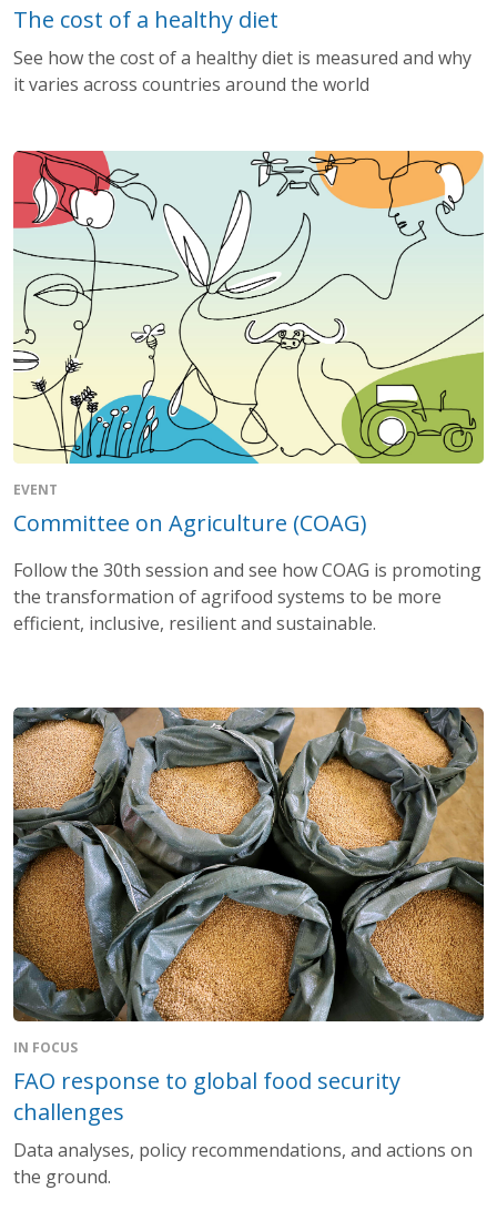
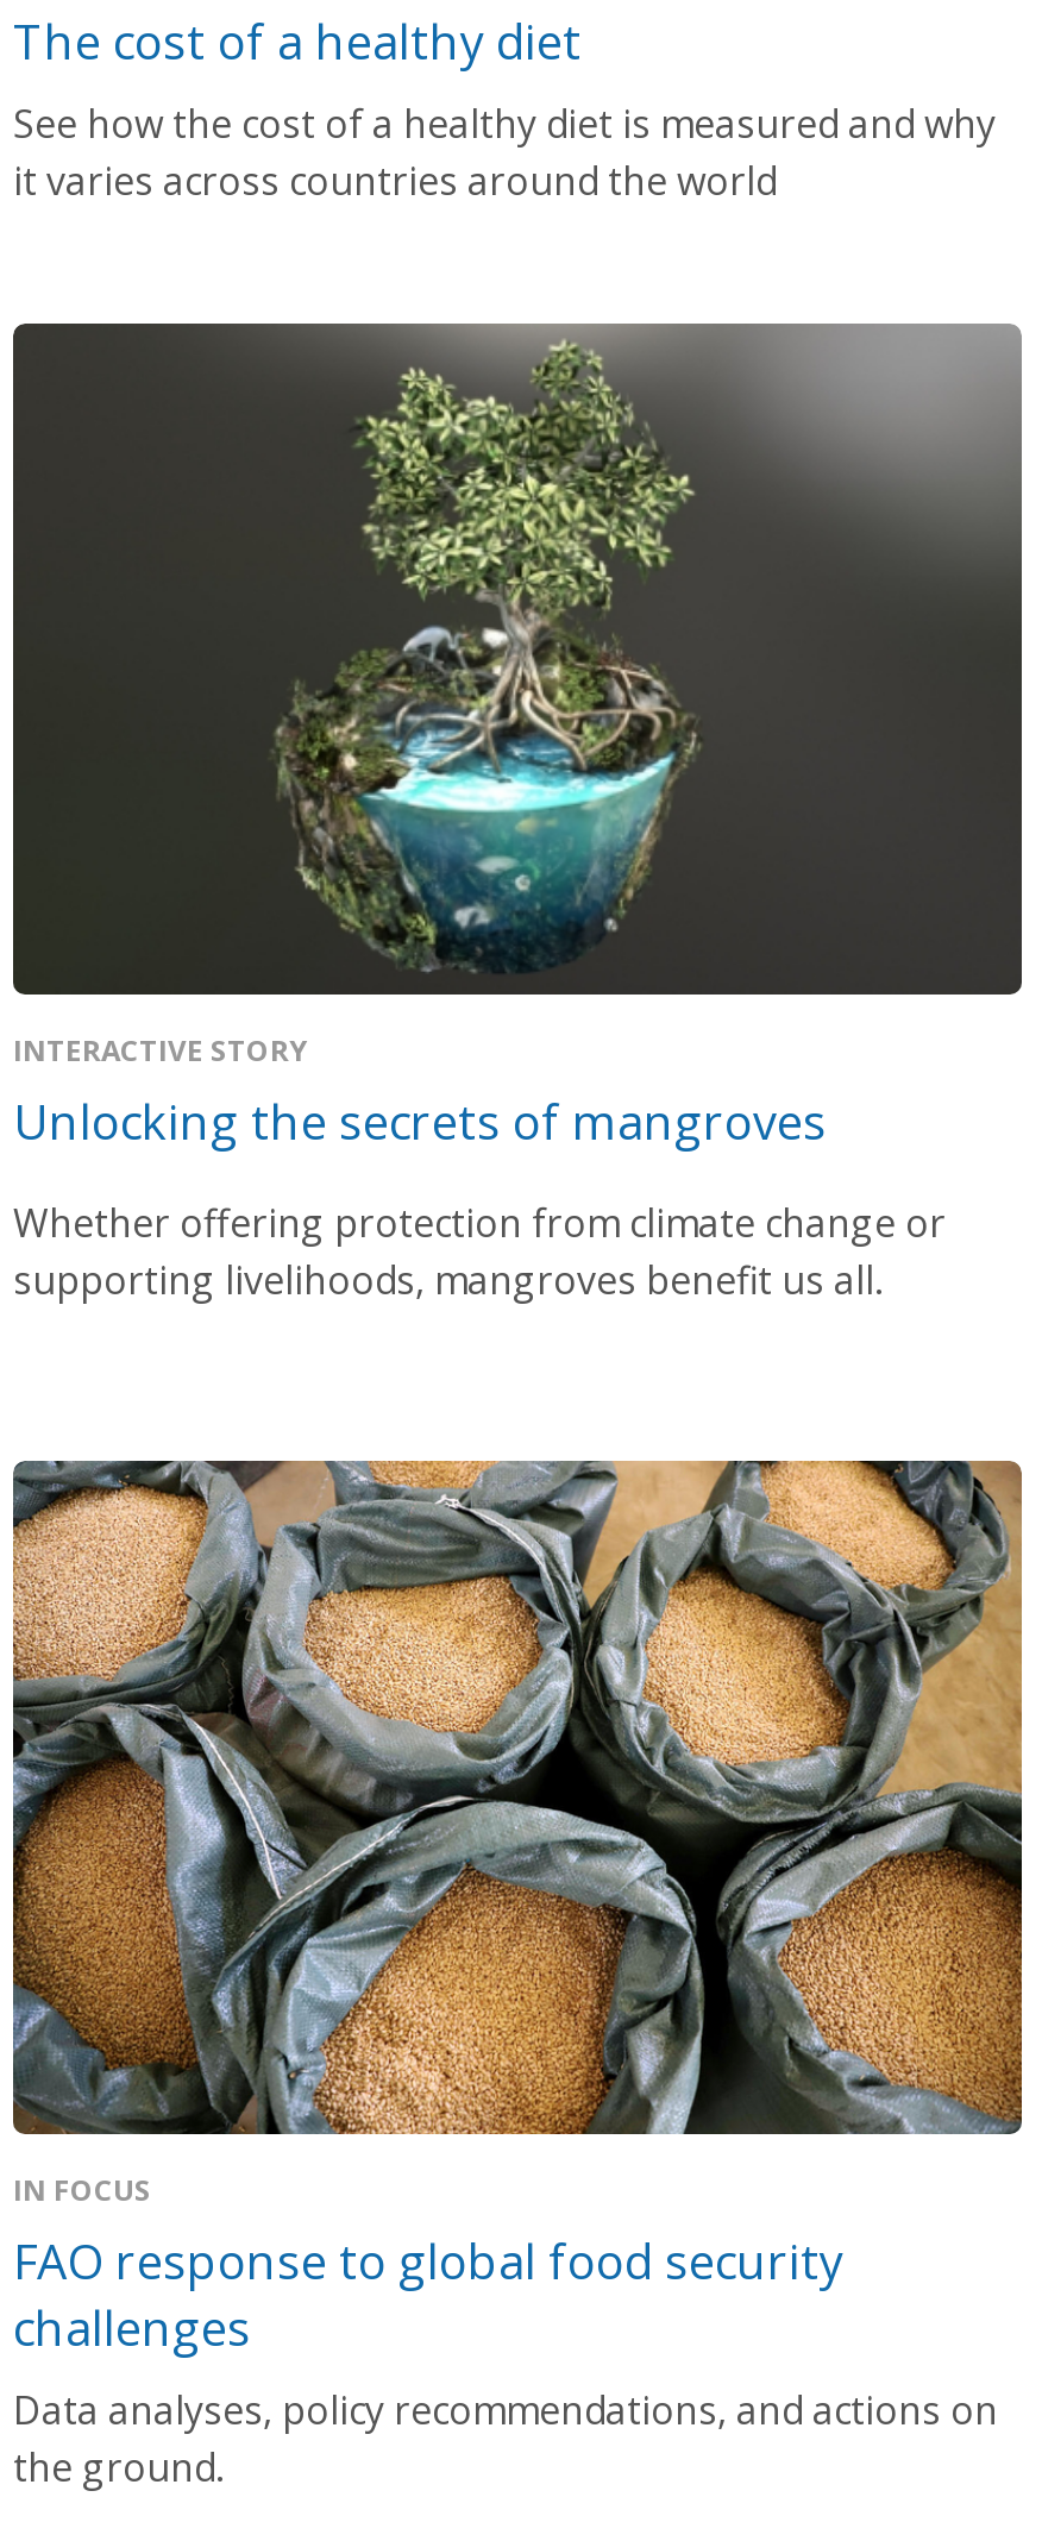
- [image]
- EVENT
- Committee on Agriculture (COAG)
+ [image]
+ INTERACTIVE STORY
+ Unlocking the secrets of mangroves

- Follow the 30th session and see how COAG is promoting
- the transformation of agrifood systems to be more
- efficient, inclusive, resilient and sustainable.
+ Whether offering protection from climate change or
+ supporting livelihoods, mangroves benefit us all.
